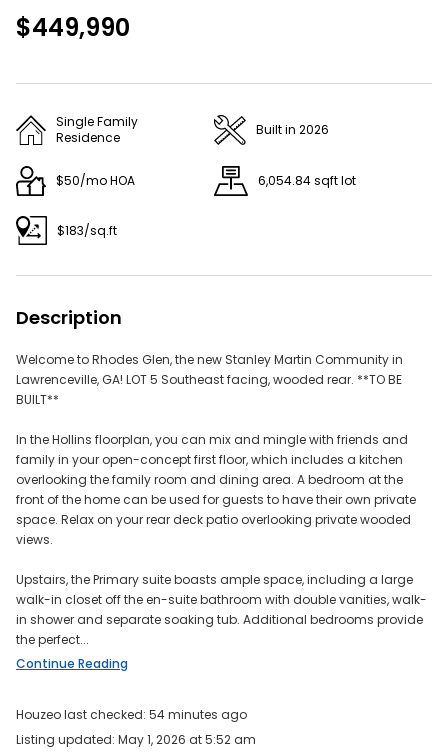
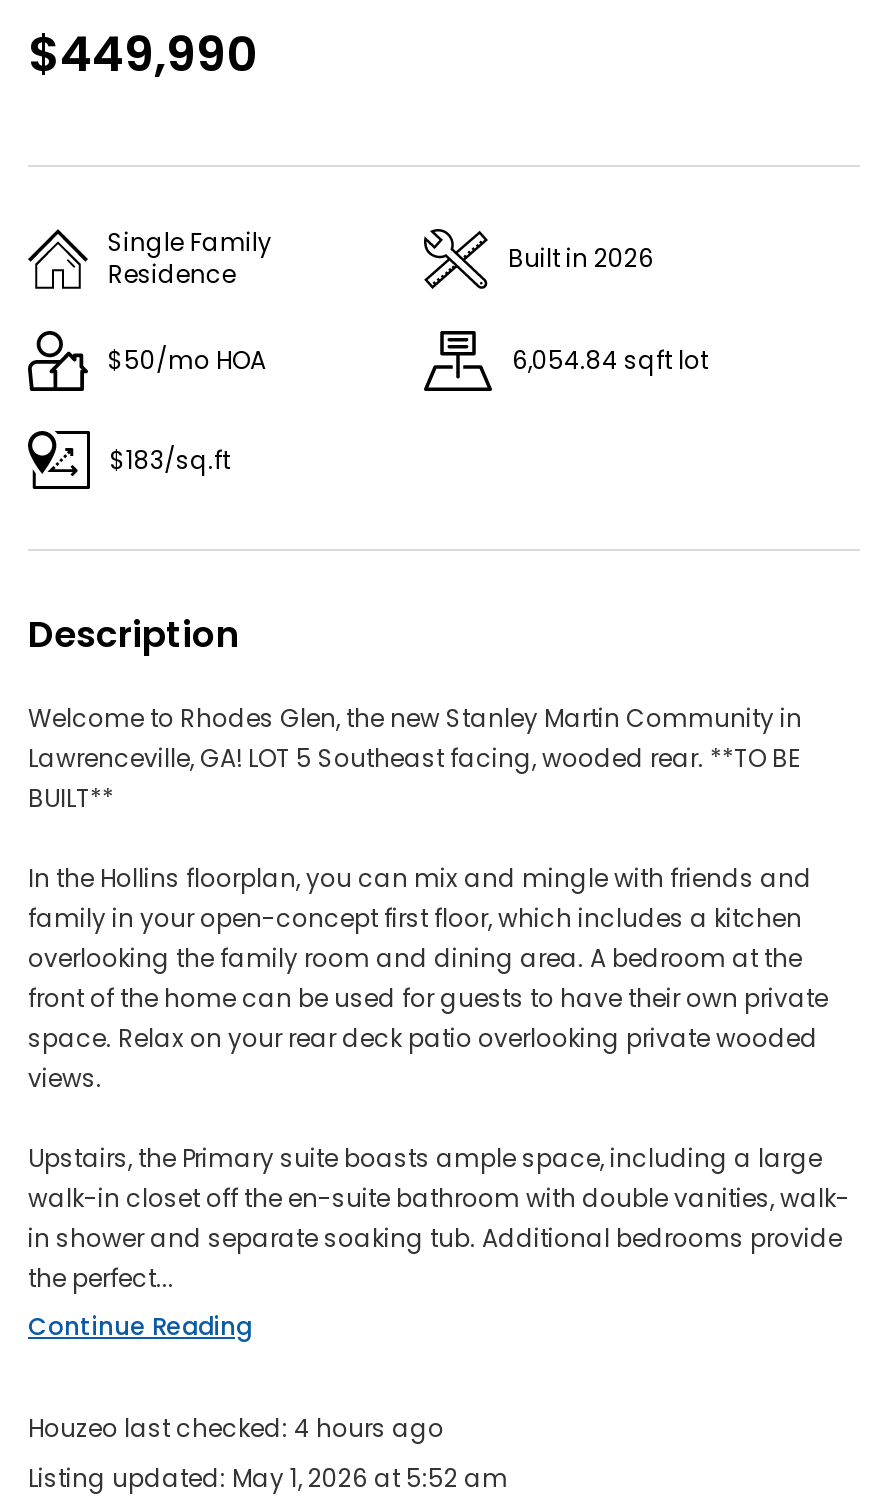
- Houzeo last checked: 54 minutes ago
+ Houzeo last checked: 4 hours ago
